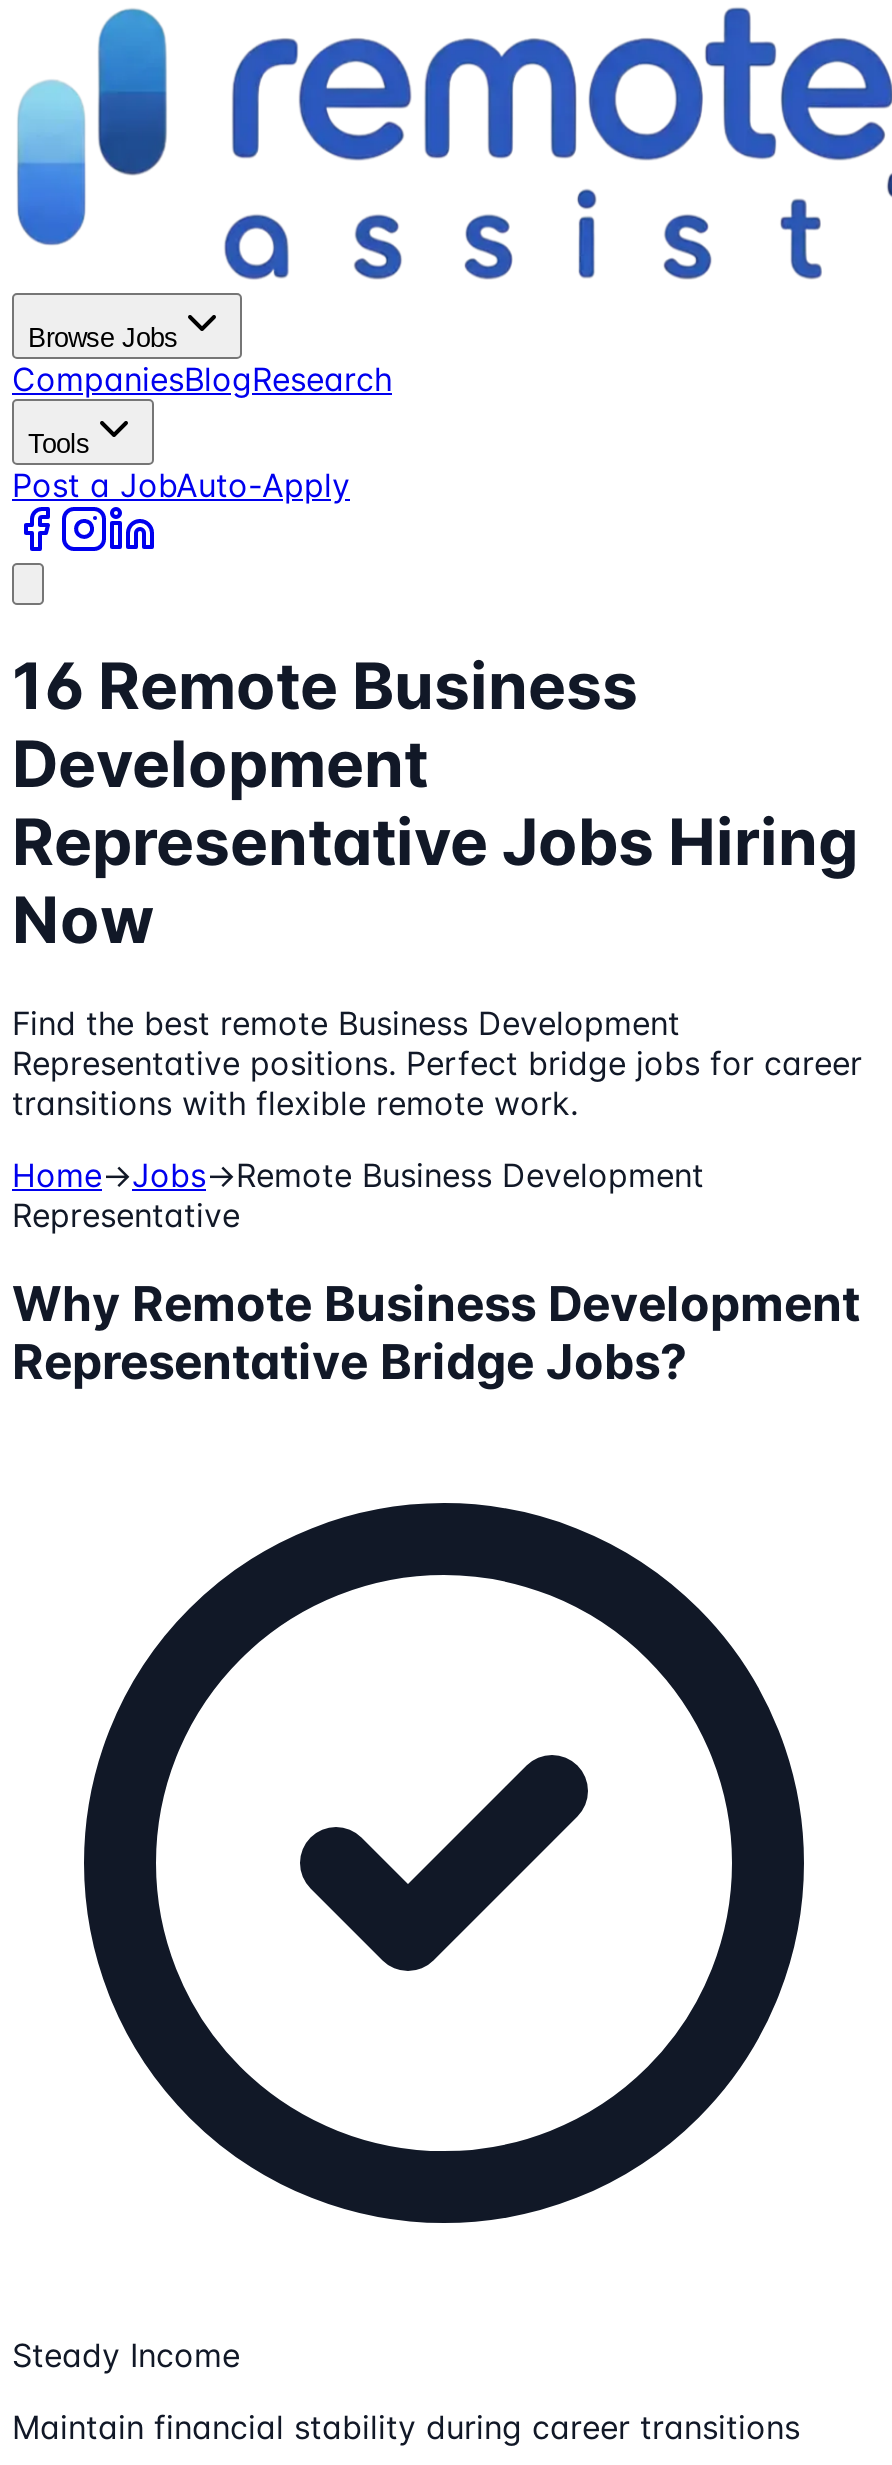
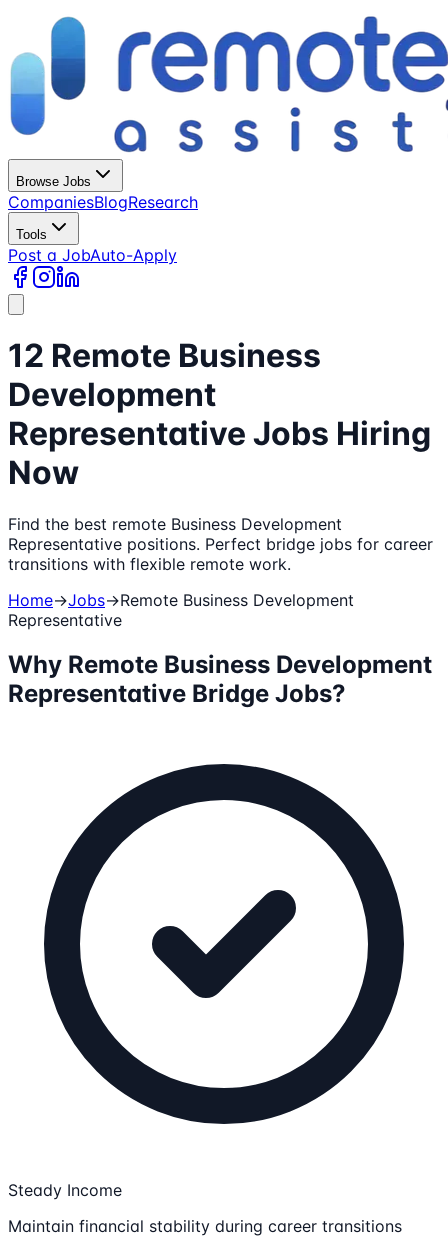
- 16 Remote Business
+ 12 Remote Business
